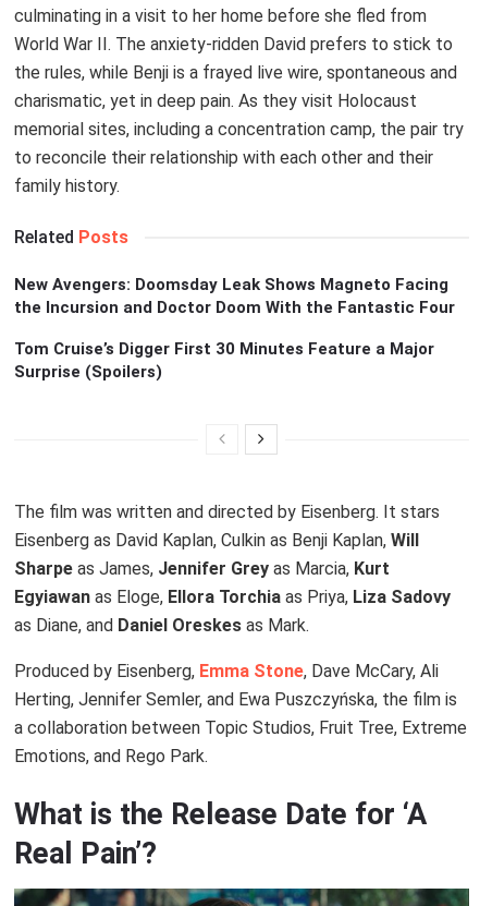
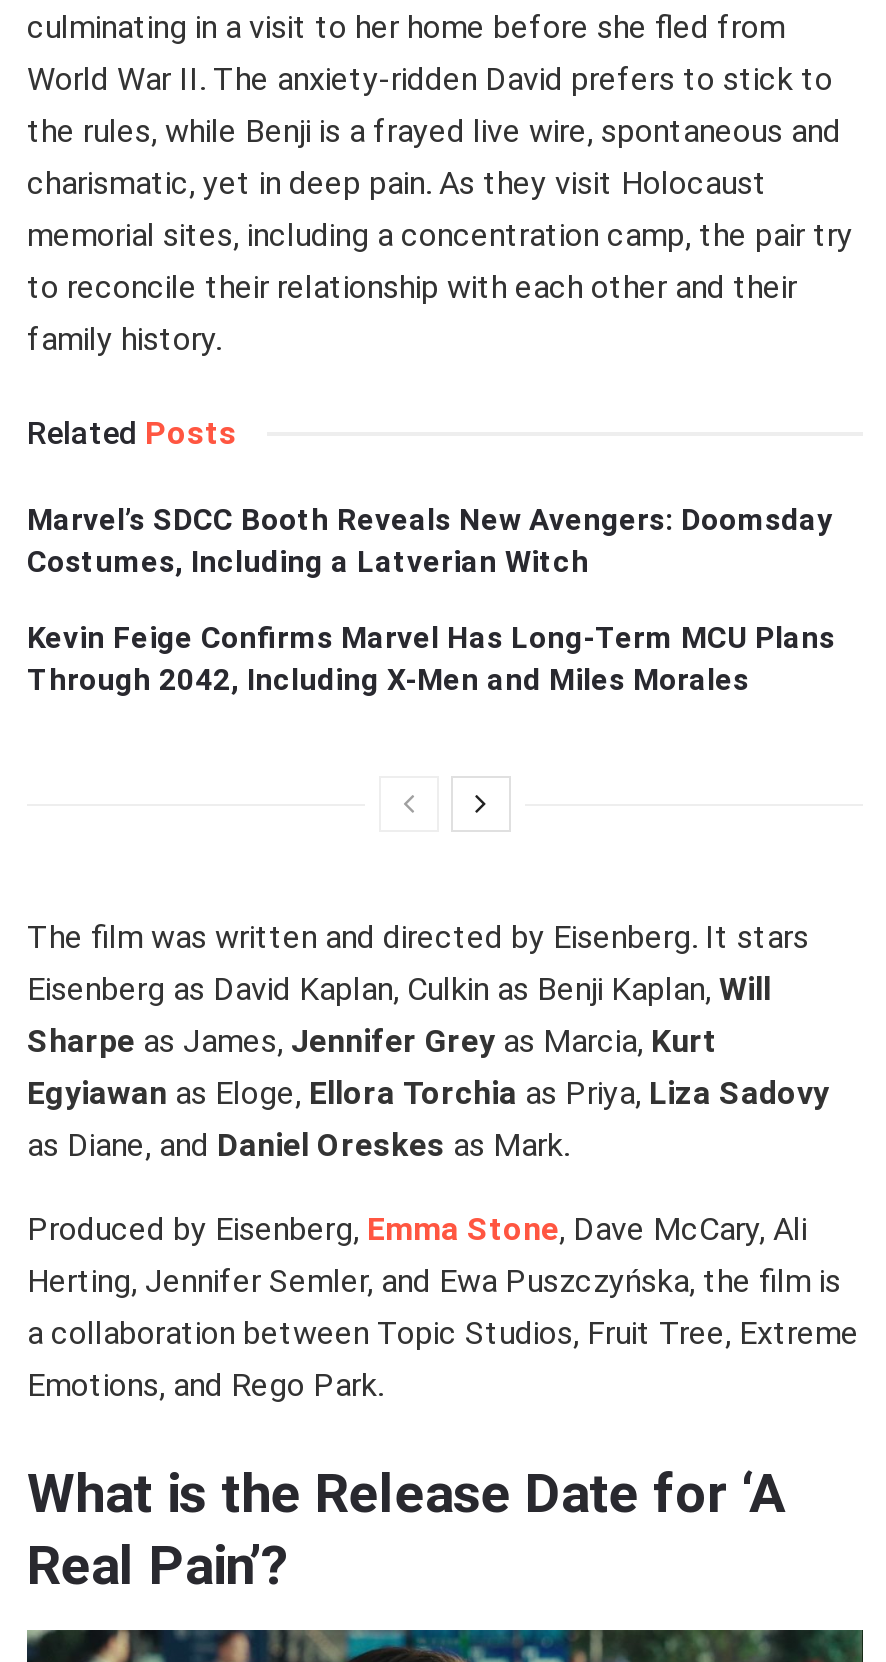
- New Avengers: Doomsday Leak Shows Magneto Facing
- the Incursion and Doctor Doom With the Fantastic Four
+ Marvel’s SDCC Booth Reveals New Avengers: Doomsday
+ Costumes, Including a Latverian Witch

- Tom Cruise’s Digger First 30 Minutes Feature a Major
- Surprise (Spoilers)
+ Kevin Feige Confirms Marvel Has Long-Term MCU Plans
+ Through 2042, Including X-Men and Miles Morales
